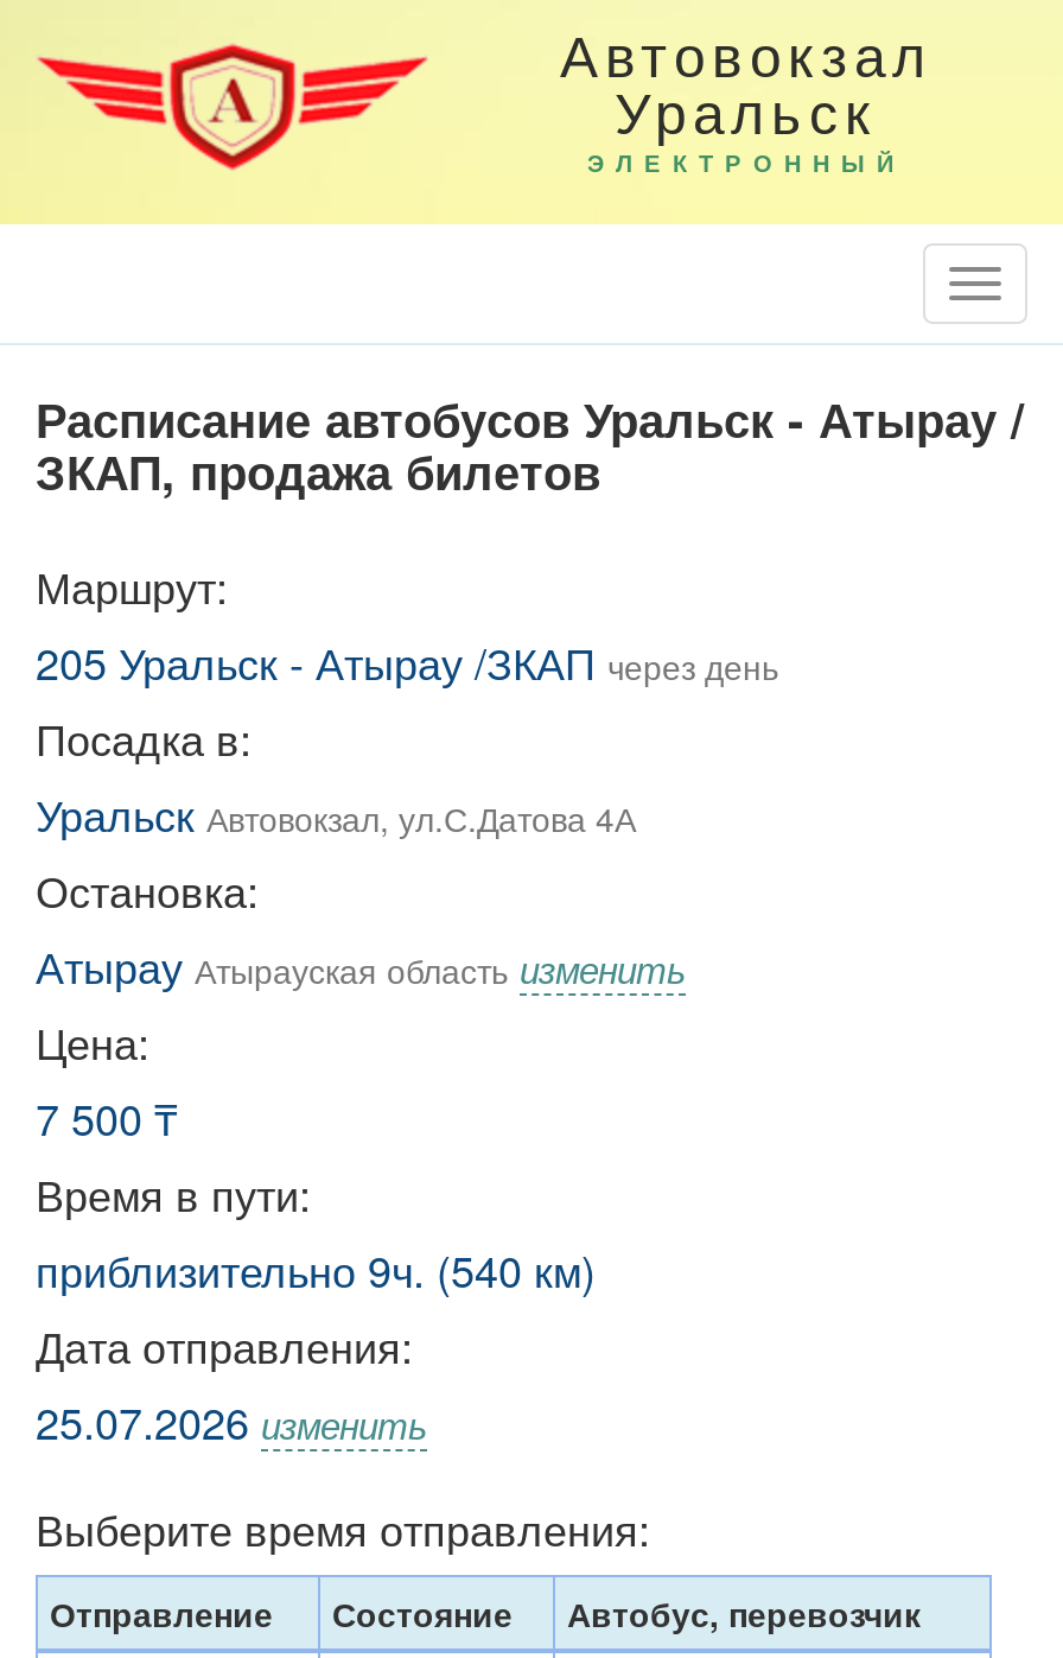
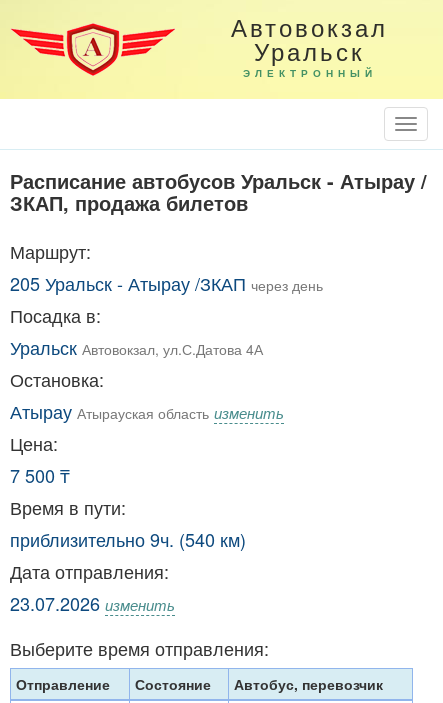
- 25.07.2026 изменить
+ 23.07.2026 изменить
